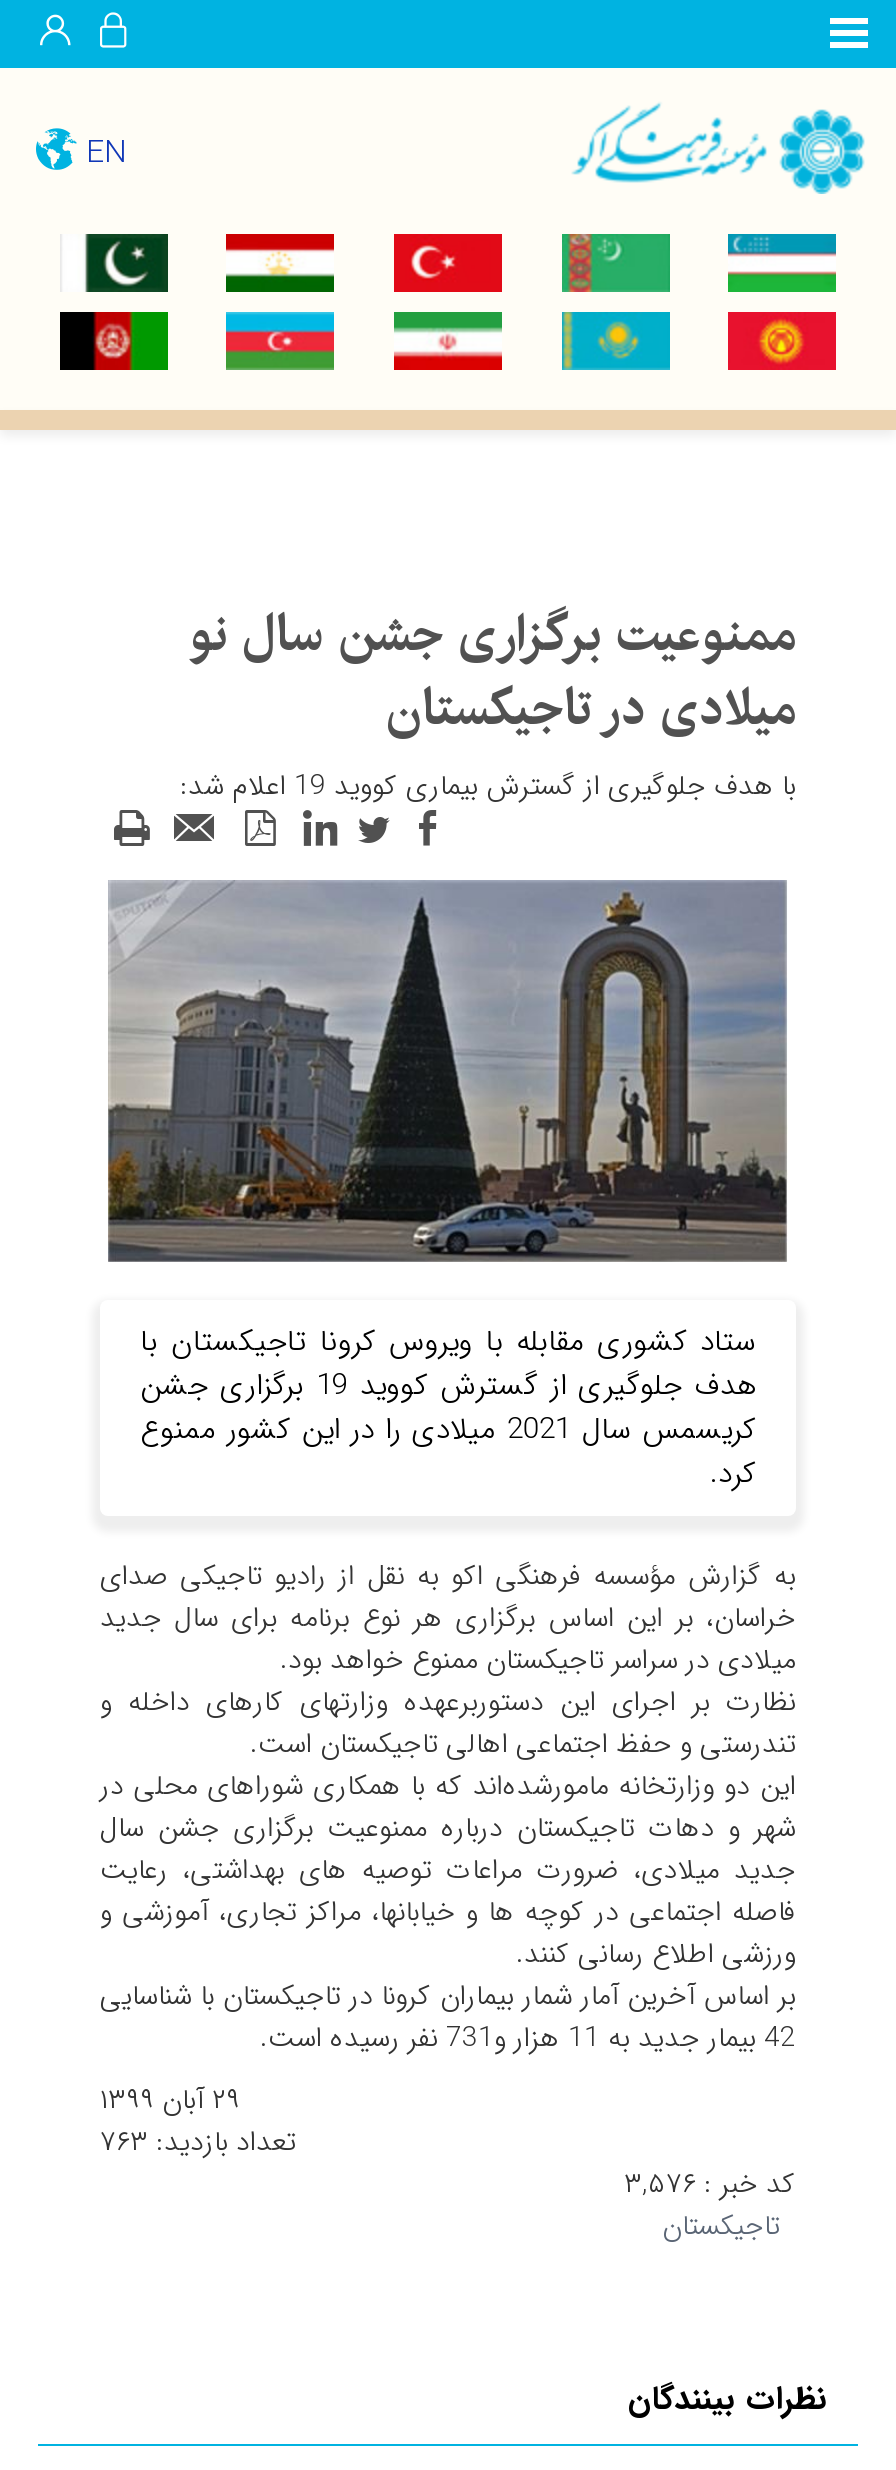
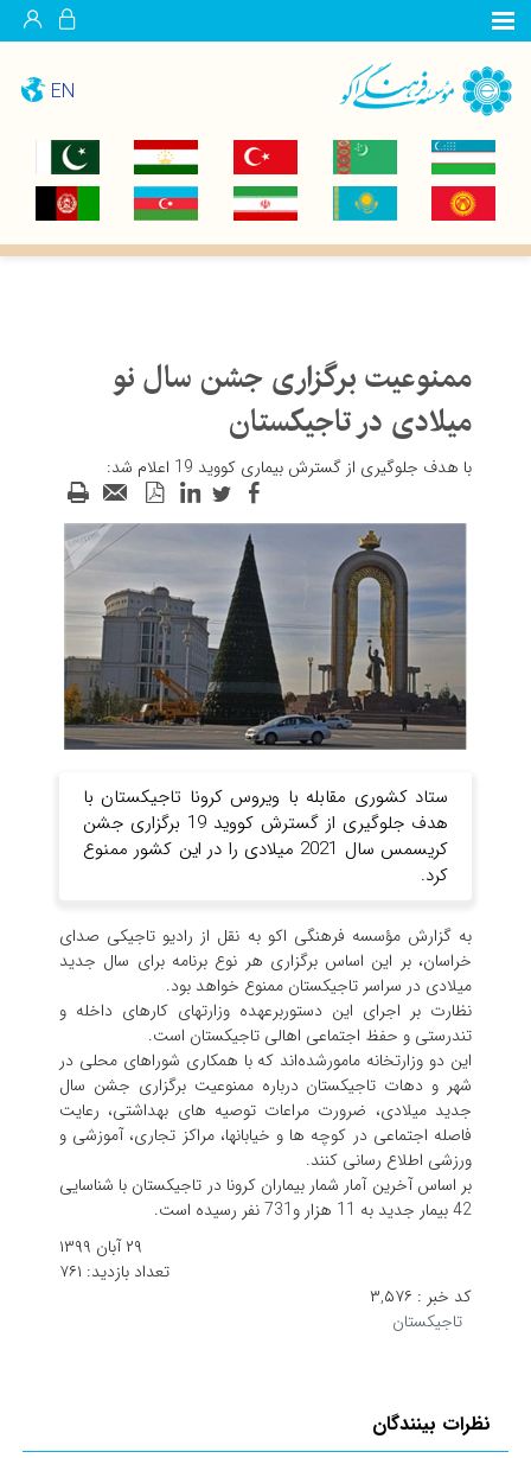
- تعداد بازدید: ۷۶۳
+ تعداد بازدید: ۷۶۱
